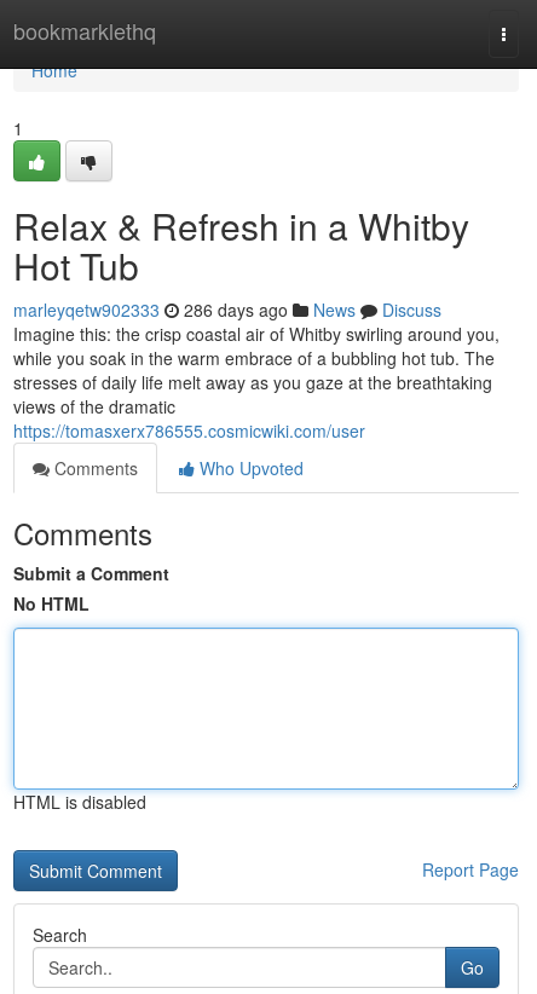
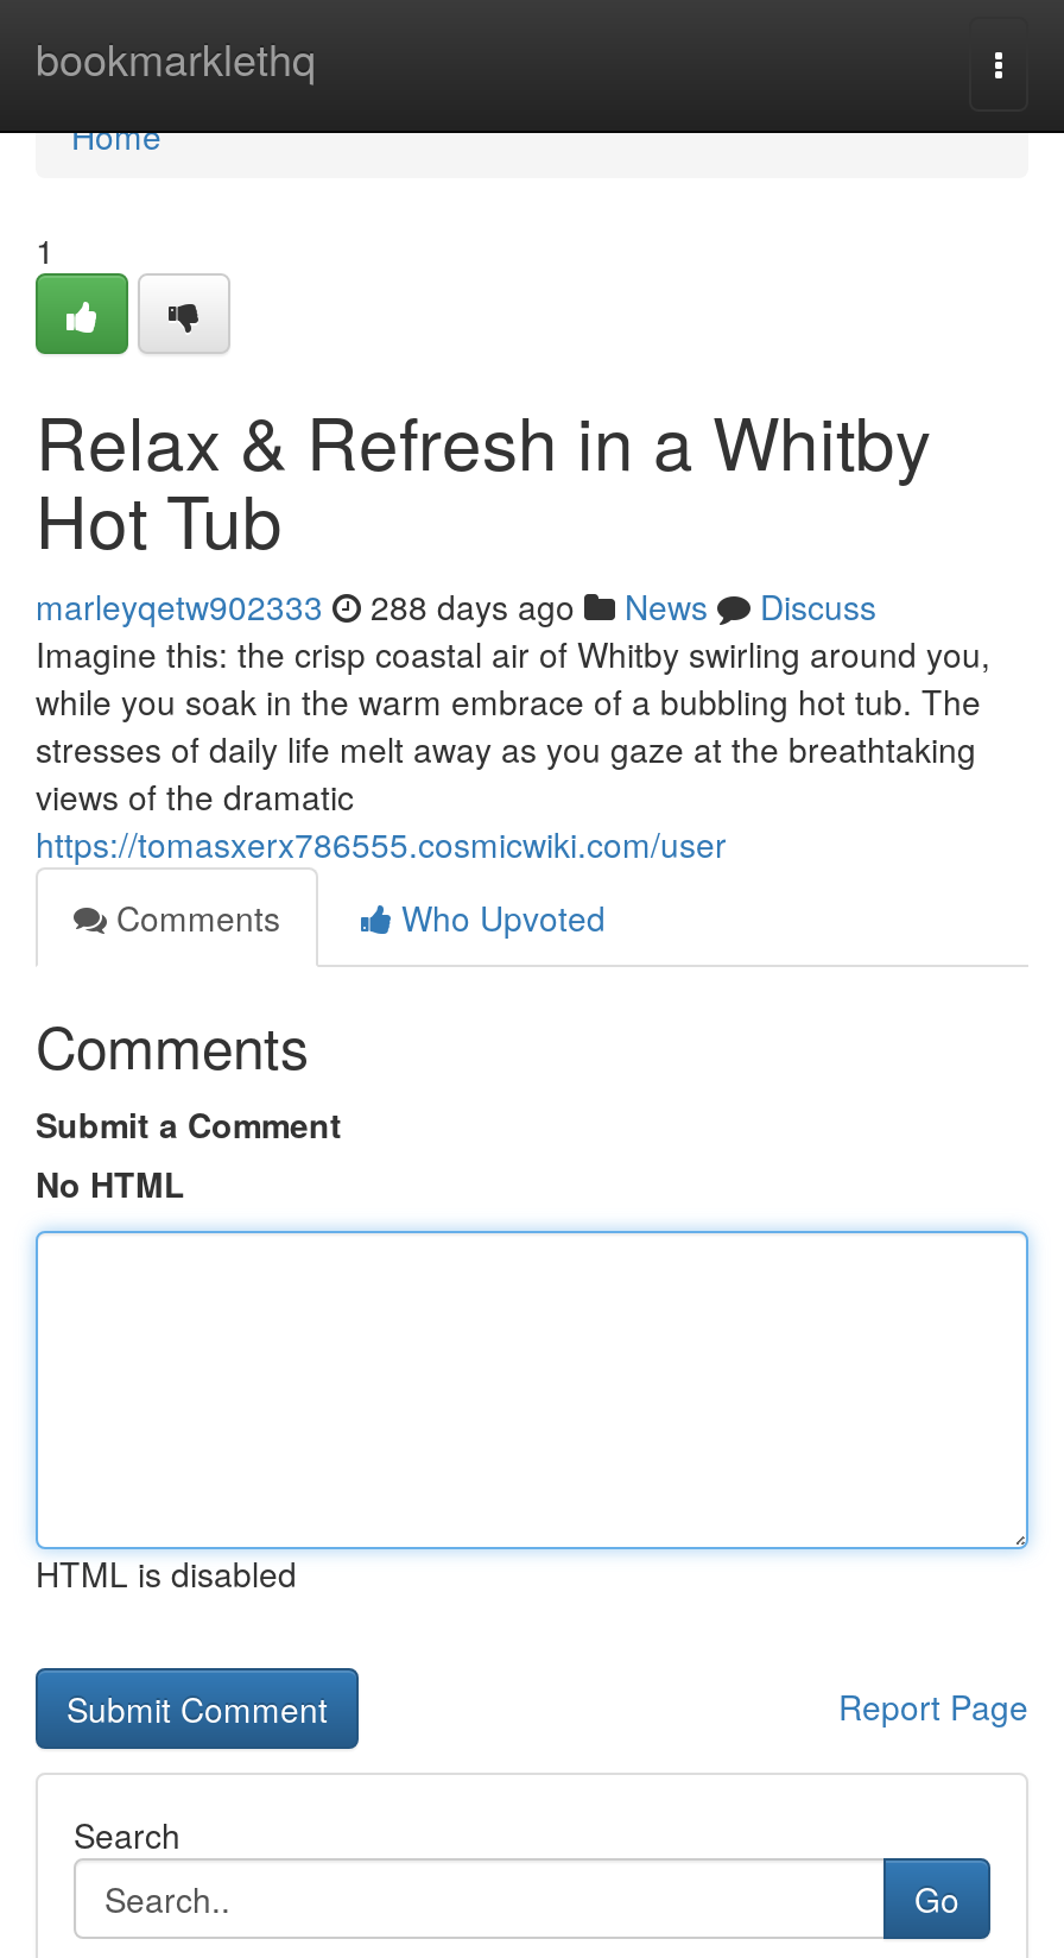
- marleyqetw902333 286 days ago News Discuss
+ marleyqetw902333 288 days ago News Discuss
